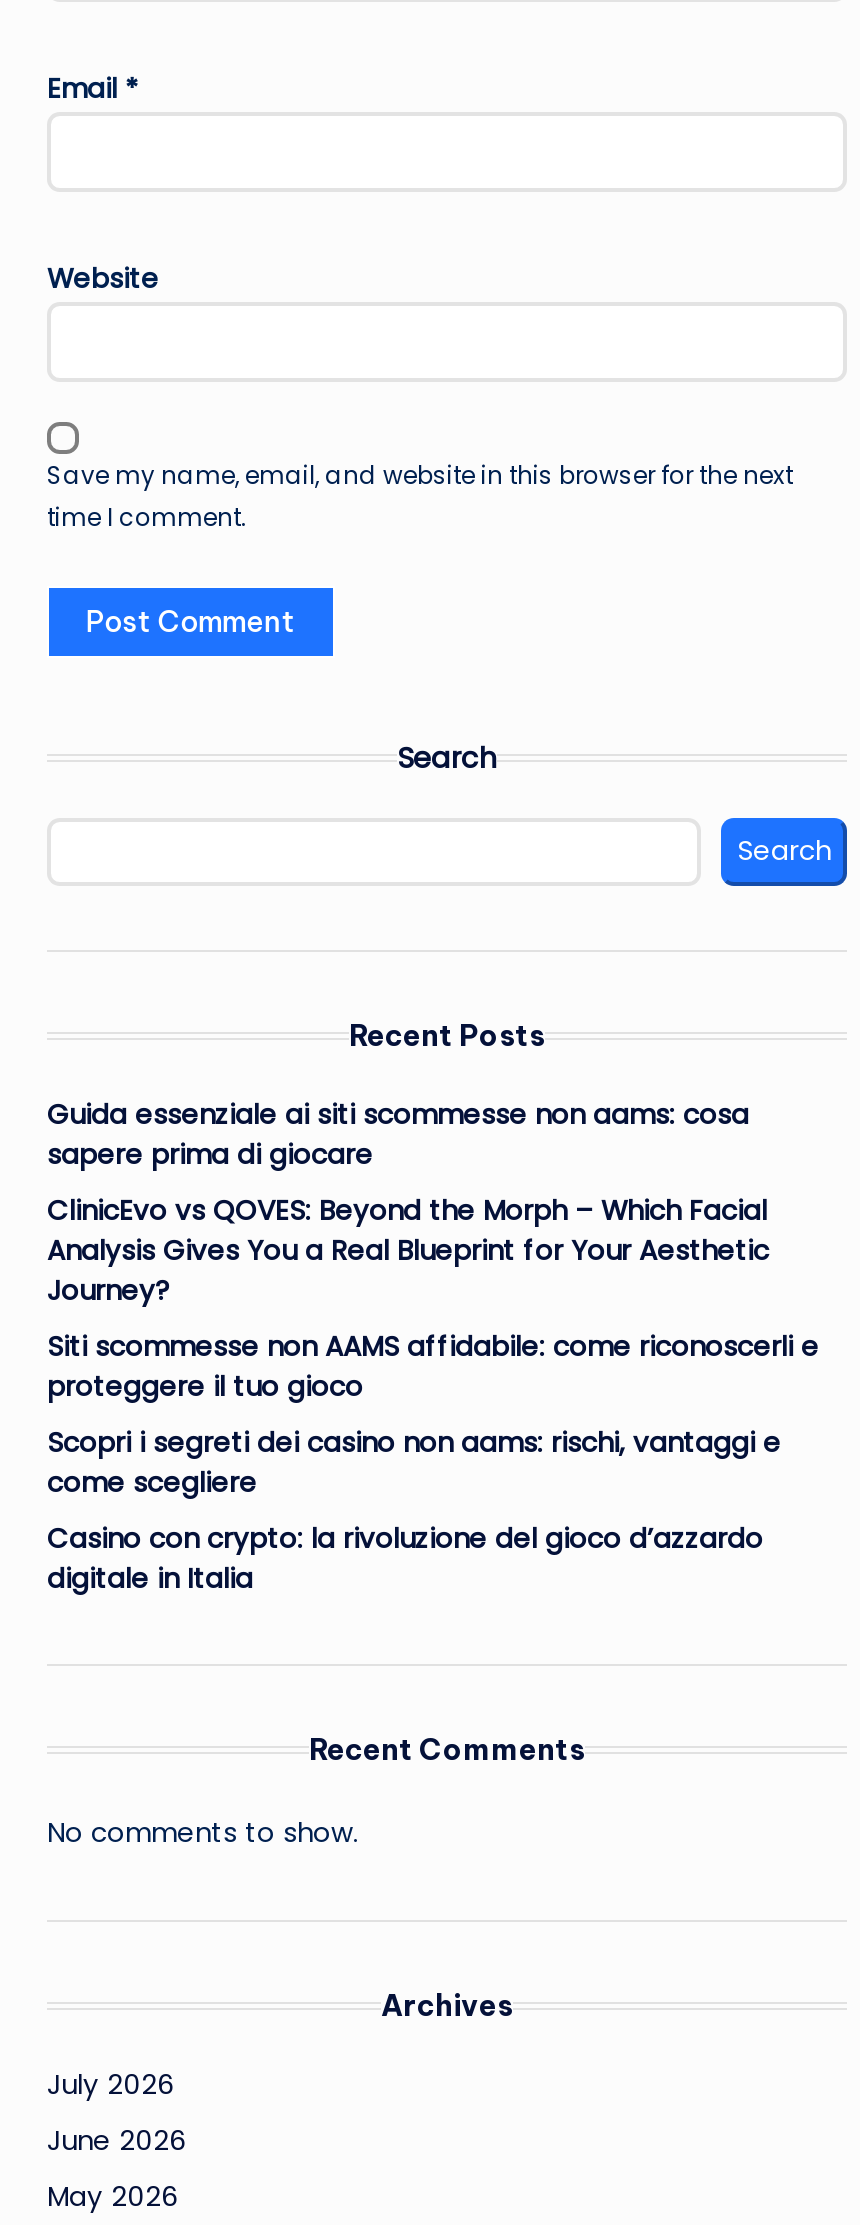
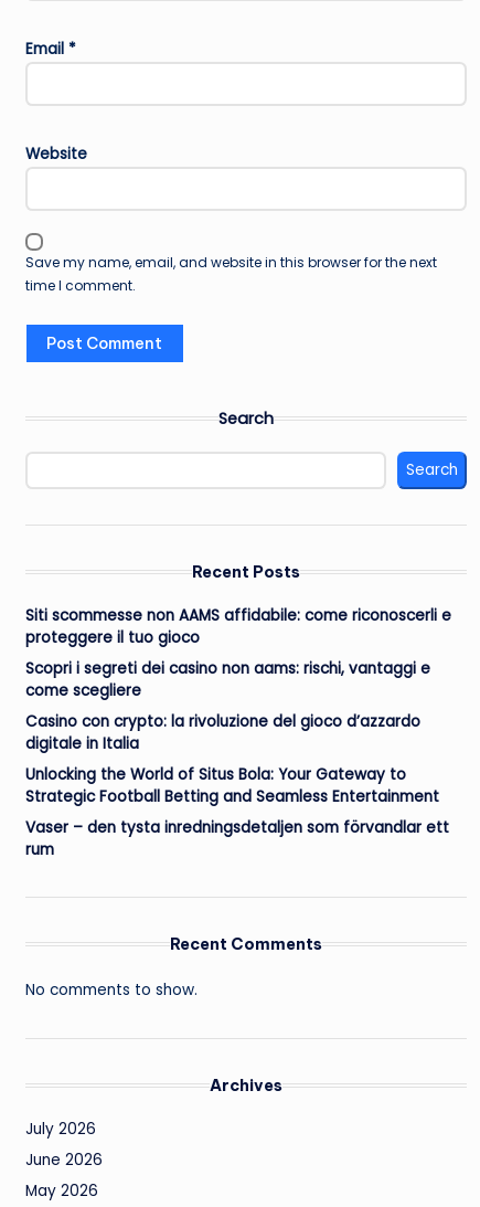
- Guida essenziale ai siti scommesse non aams: cosa
- sapere prima di giocare
- ClinicEvo vs QOVES: Beyond the Morph – Which Facial
- Analysis Gives You a Real Blueprint for Your Aesthetic
- Journey?

moved up: Siti scommesse non AAMS affidabile: come riconoscerli e | proteggere il tuo gioco | Scopri i segreti dei casino non aams: rischi, vantaggi e | come scegliere | Casino con crypto: la rivoluzione del gioco d’azzardo | digitale in Italia

+ Unlocking the World of Situs Bola: Your Gateway to
+ Strategic Football Betting and Seamless Entertainment
+ Vaser – den tysta inredningsdetaljen som förvandlar ett
+ rum
